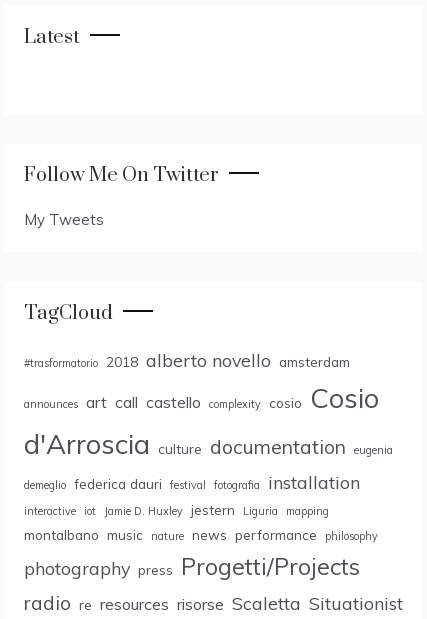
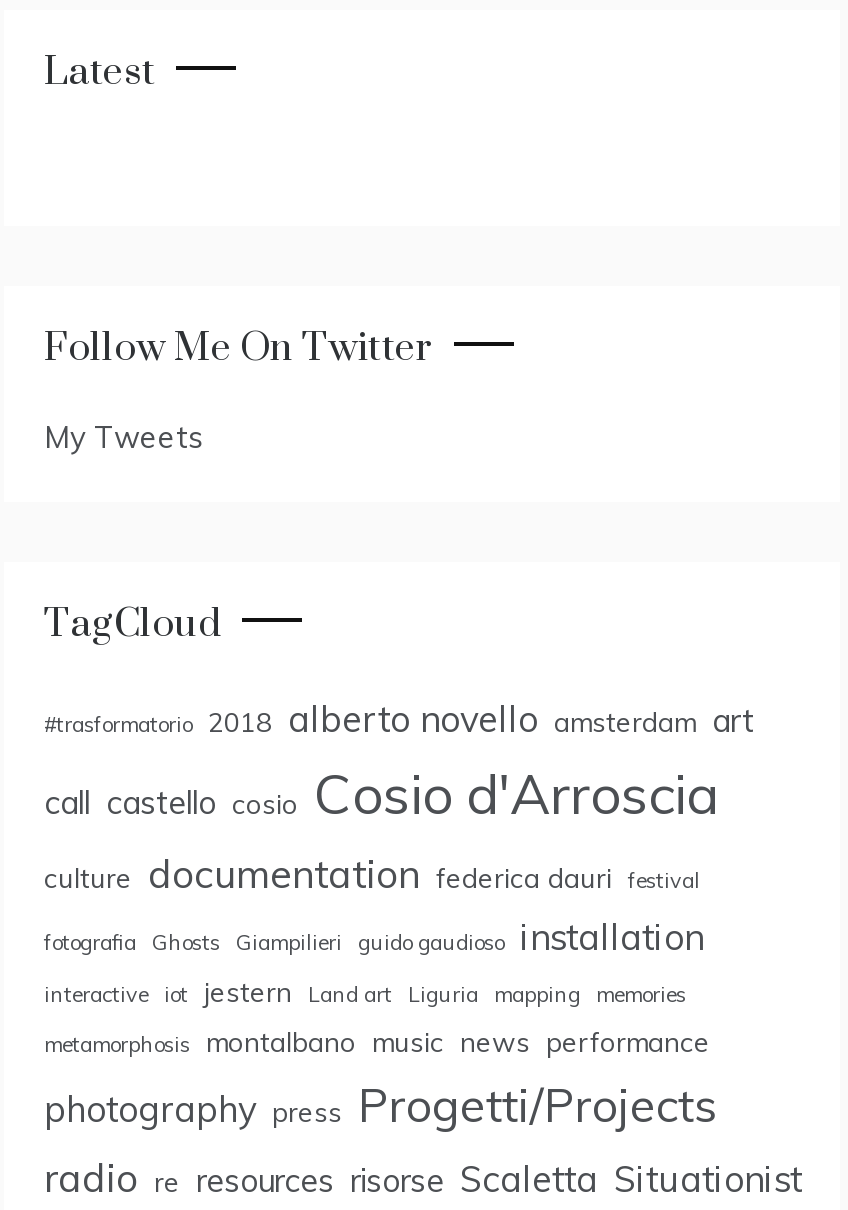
- #trasformatorio 2018 alberto novello amsterdam
- announces art call castello complexity cosio Cosio
- d'Arroscia culture documentation eugenia
- demeglio federica dauri festival fotografia installation
- interactive iot Jamie D. Huxley jestern Liguria mapping
+ #trasformatorio 2018 alberto novello amsterdam art
+ call castello cosio Cosio d'Arroscia
+ culture documentation federica dauri festival
+ fotografia Ghosts Giampilieri guido gaudioso installation
+ interactive iot jestern Land art Liguria mapping memories

- montalbano music nature news performance philosophy
+ metamorphosis montalbano music news performance
